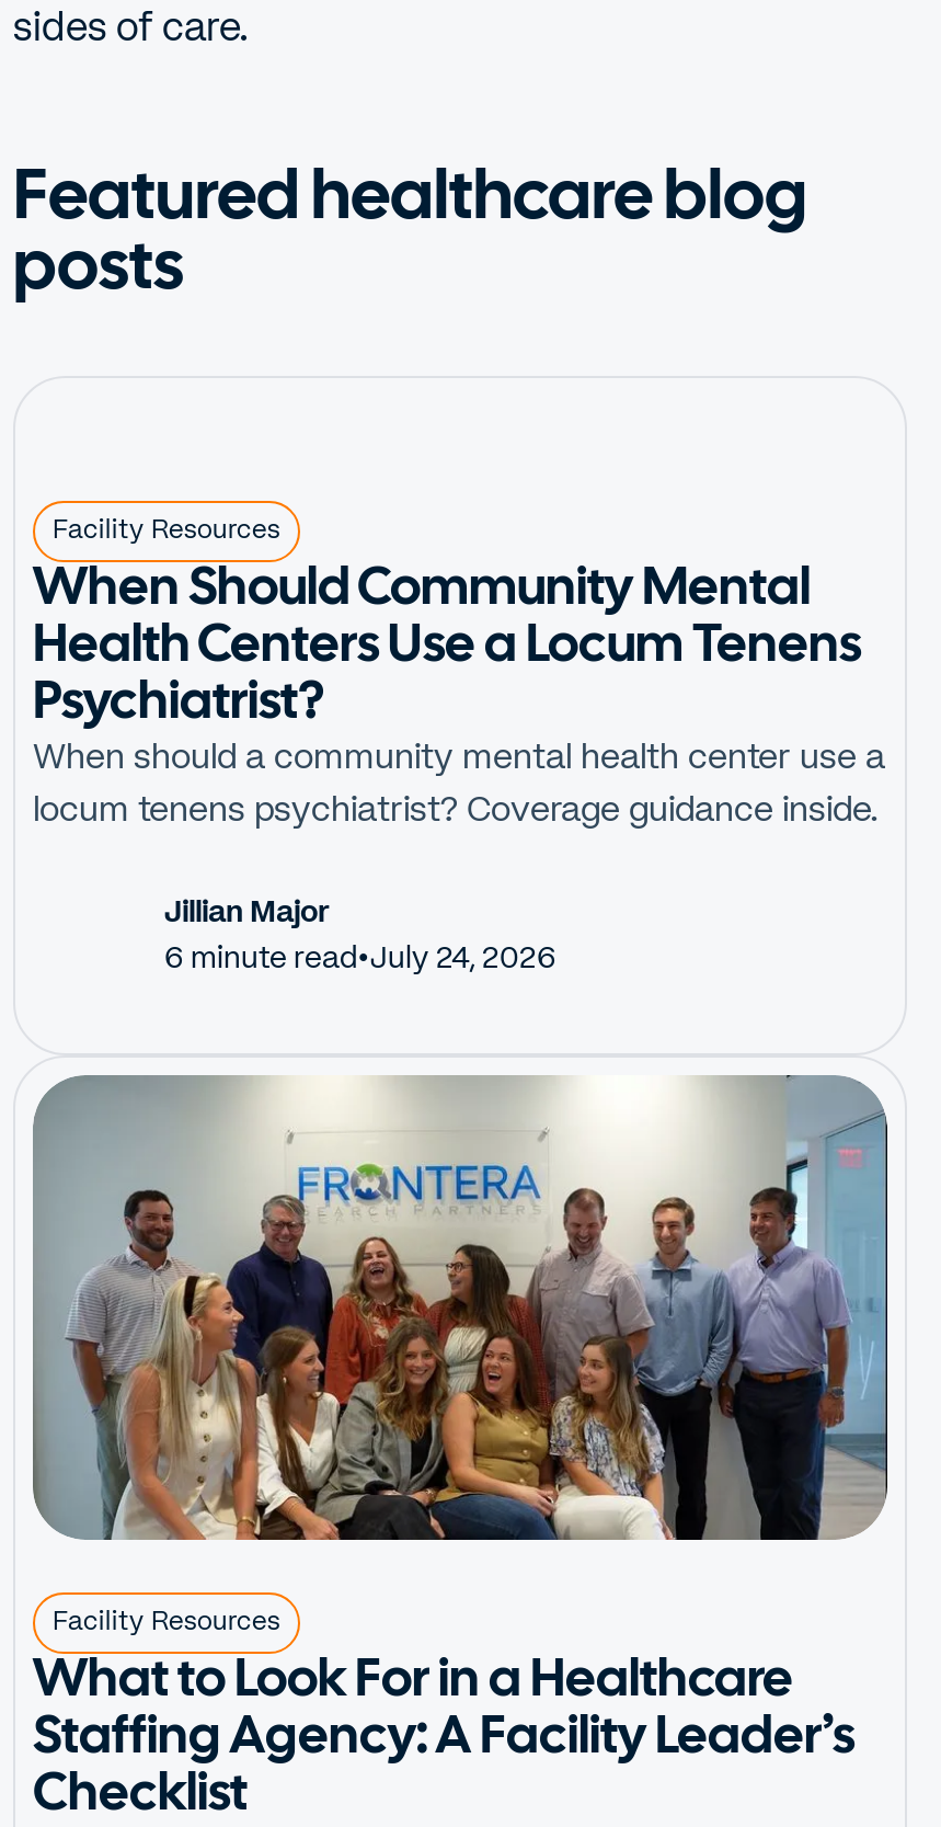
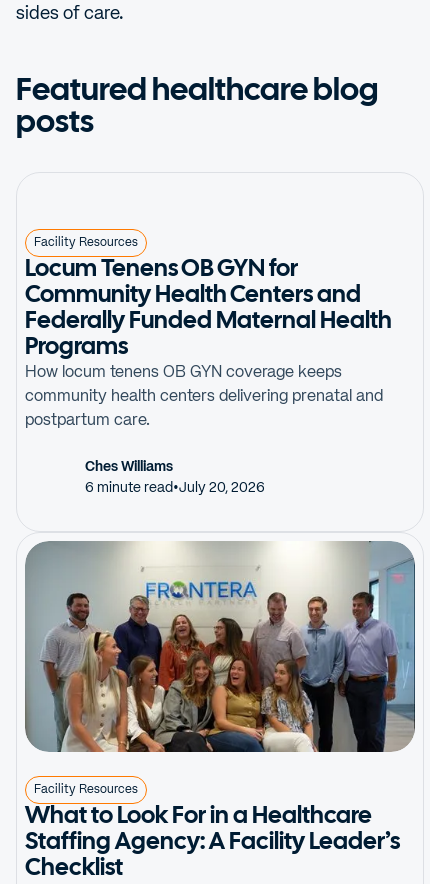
- When Should Community Mental
- Health Centers Use a Locum Tenens
- Psychiatrist?
- When should a community mental health center use a
- locum tenens psychiatrist? Coverage guidance inside.
- Jillian Major
- 6 minute read•July 24, 2026
+ Locum Tenens OB GYN for
+ Community Health Centers and
+ Federally Funded Maternal Health
+ Programs
+ How locum tenens OB GYN coverage keeps
+ community health centers delivering prenatal and
+ postpartum care.
+ Ches Williams
+ 6 minute read•July 20, 2026
